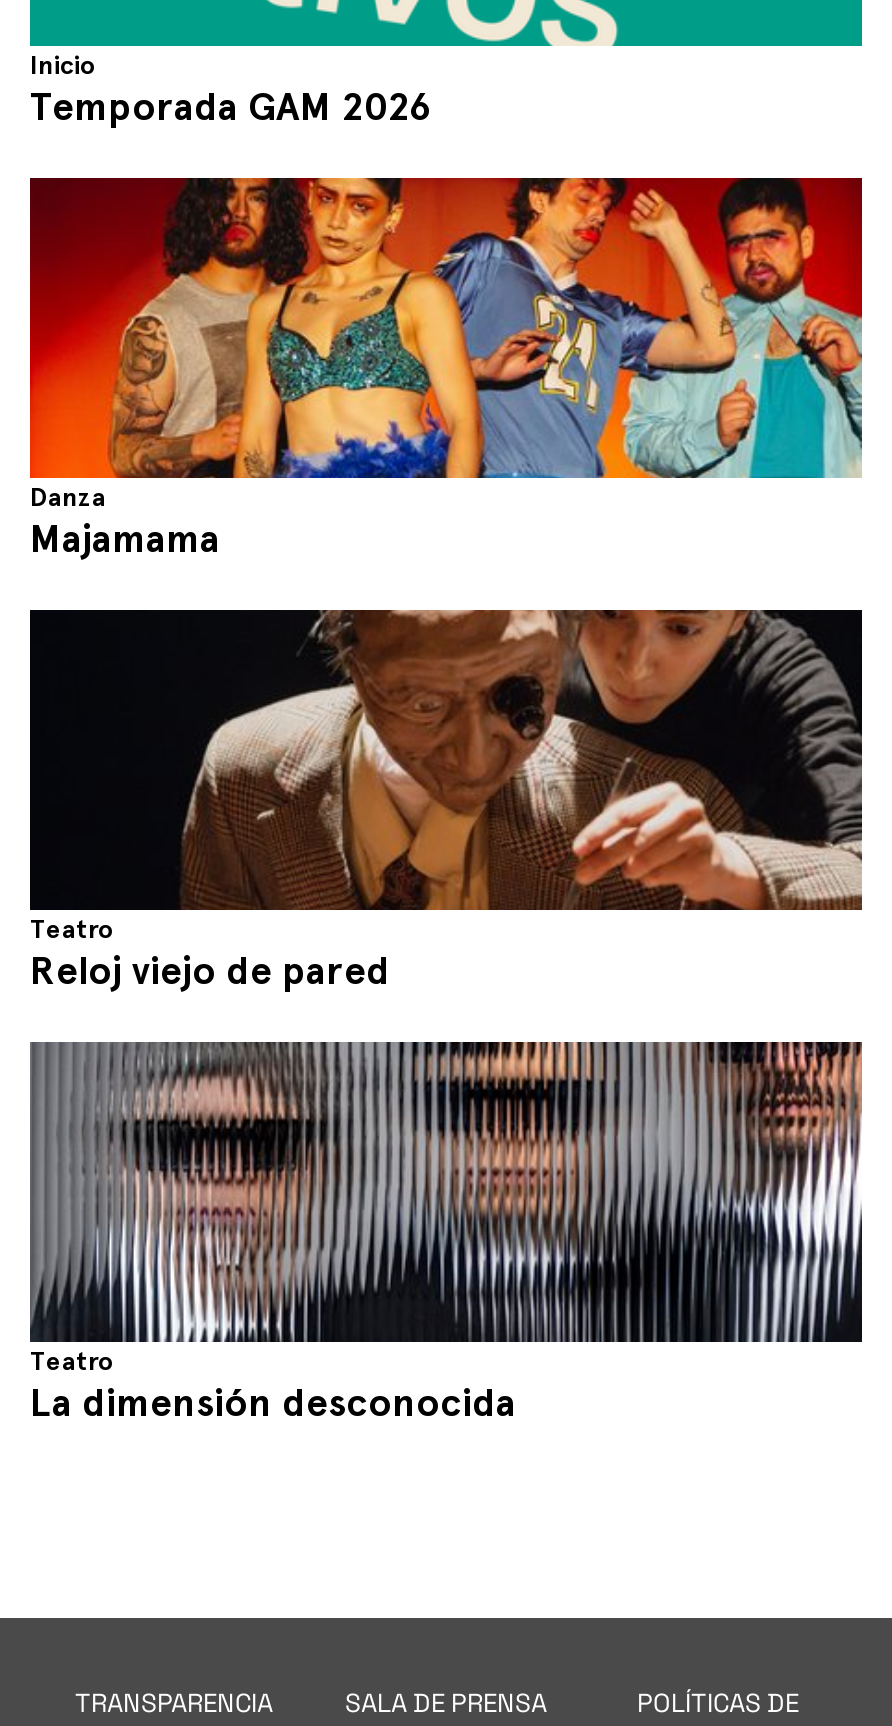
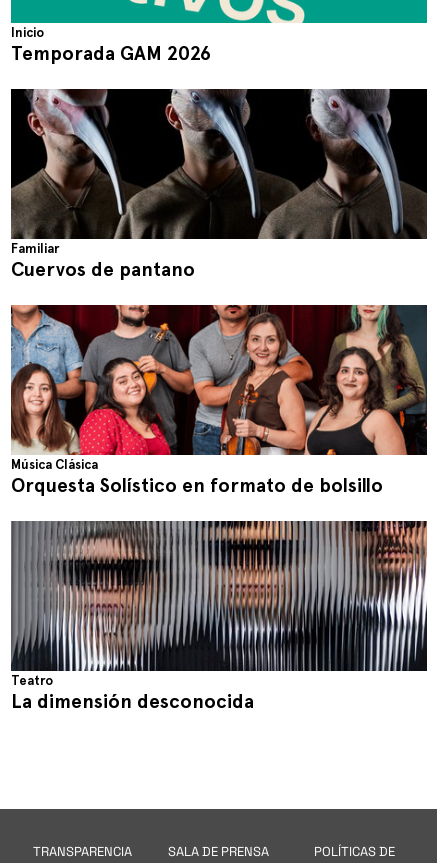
- [image]
- Danza
- Majamama
+ [image]
+ Familiar
+ Cuervos de pantano

- [image]
- Teatro
- Reloj viejo de pared
+ [image]
+ Música Clásica
+ Orquesta Solístico en formato de bolsillo
